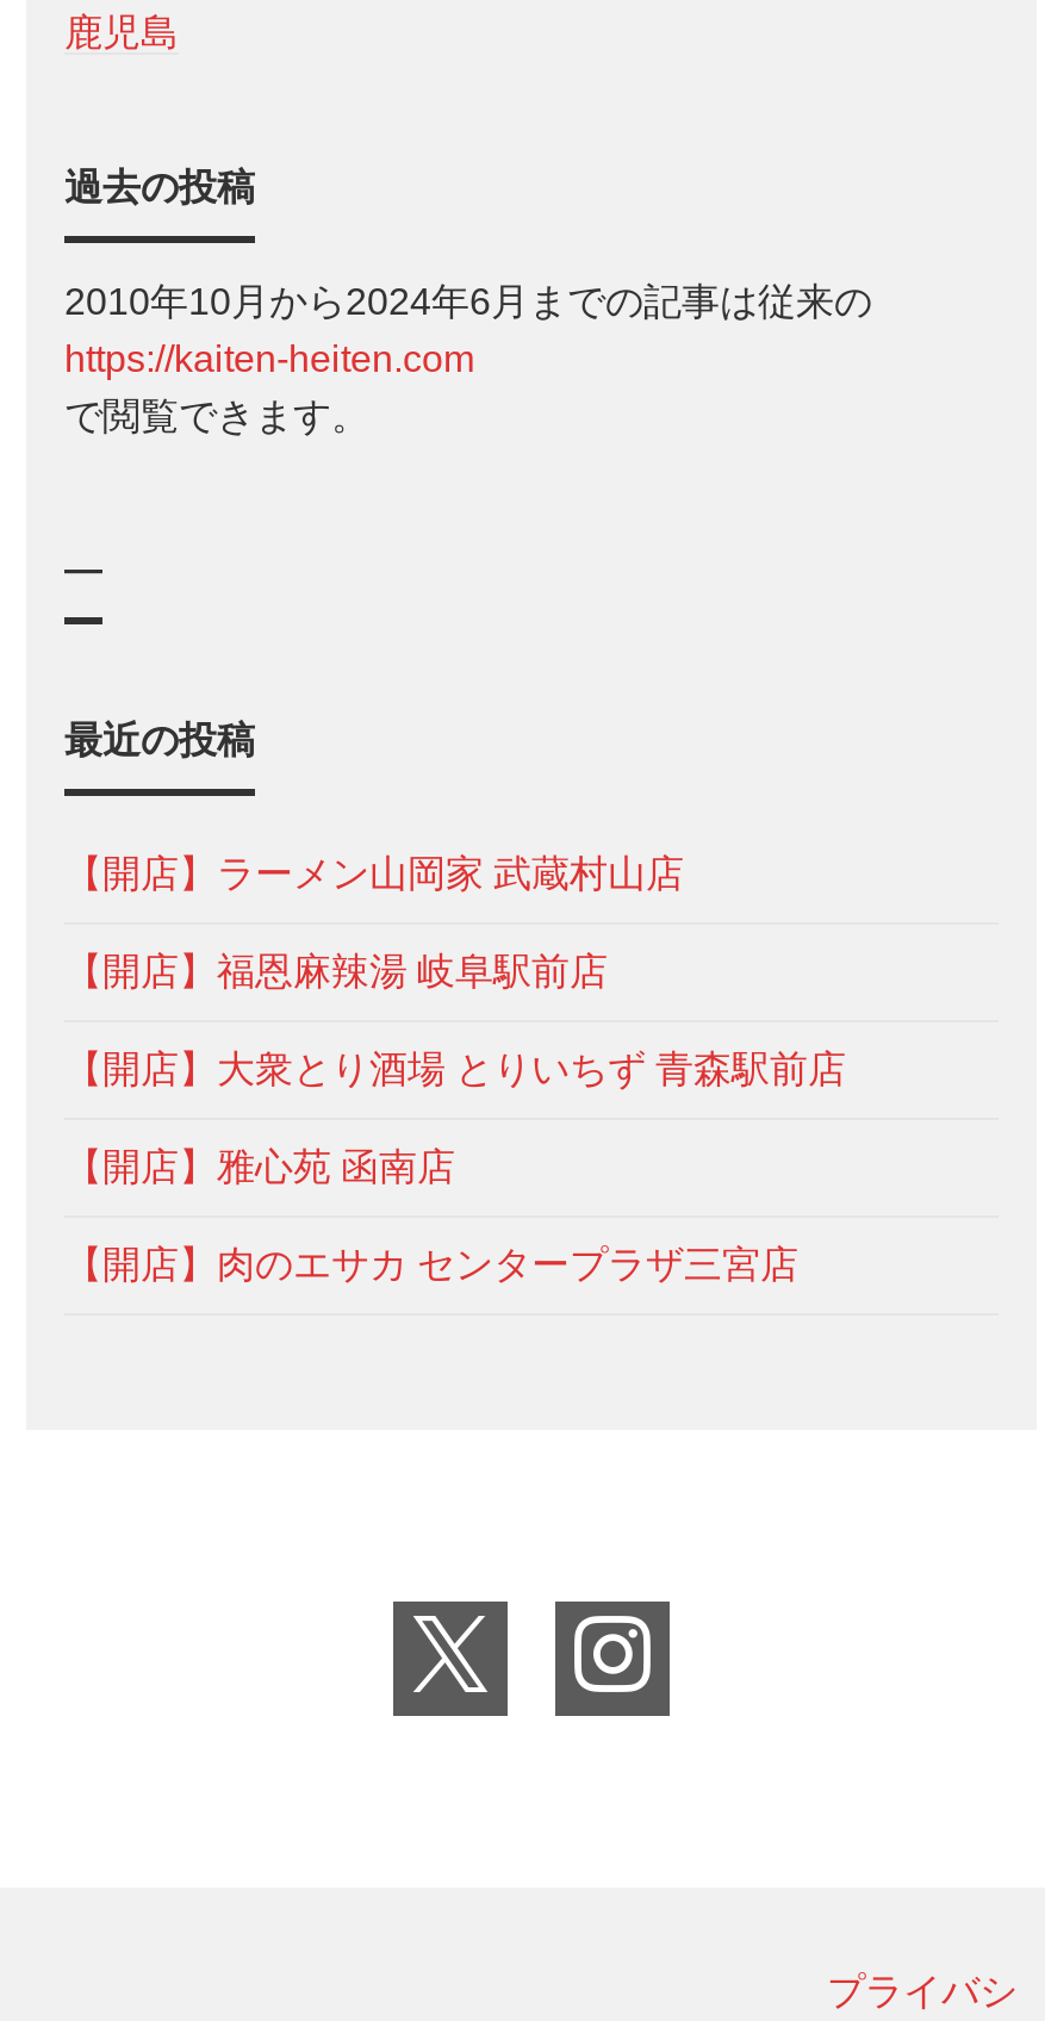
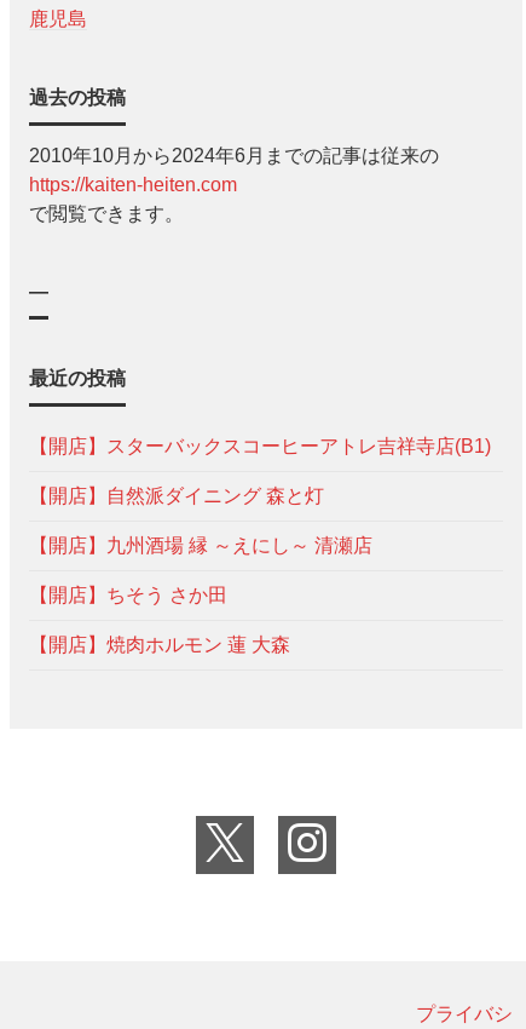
- 【開店】ラーメン山岡家 武蔵村山店
+ 【開店】スターバックスコーヒーアトレ吉祥寺店(B1)

- 【開店】福恩麻辣湯 岐阜駅前店
+ 【開店】自然派ダイニング 森と灯

- 【開店】大衆とり酒場 とりいちず 青森駅前店
+ 【開店】九州酒場 縁 ～えにし～ 清瀬店

- 【開店】雅心苑 函南店
+ 【開店】ちそう さか田

- 【開店】肉のエサカ センタープラザ三宮店
+ 【開店】焼肉ホルモン 蓮 大森
